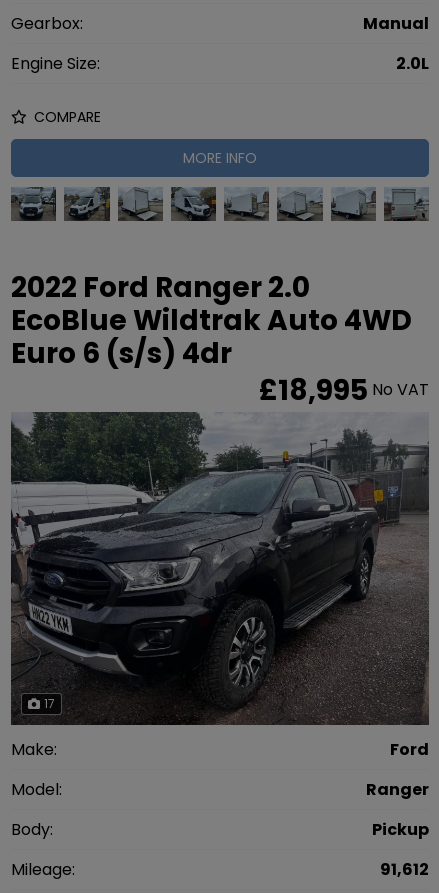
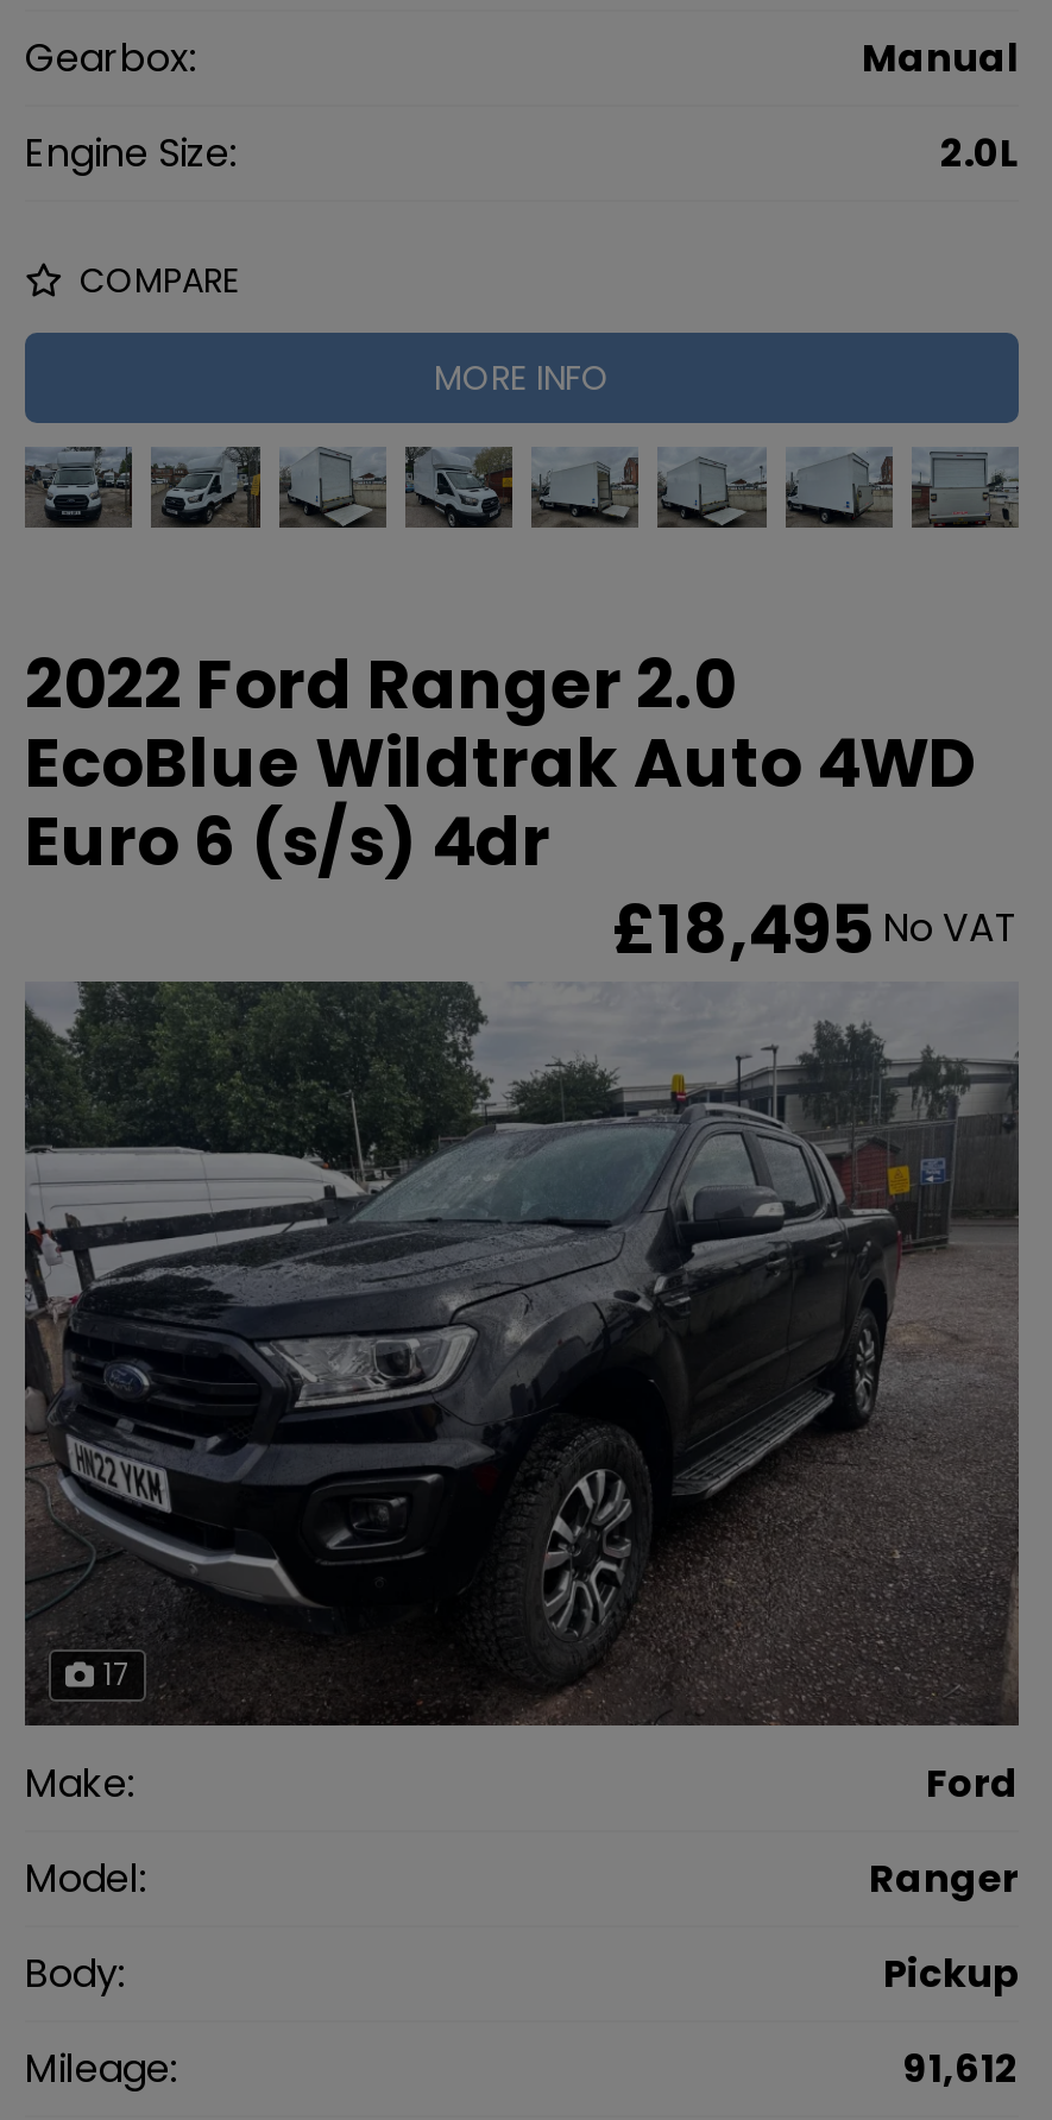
- £18,995 No VAT
+ £18,495 No VAT
